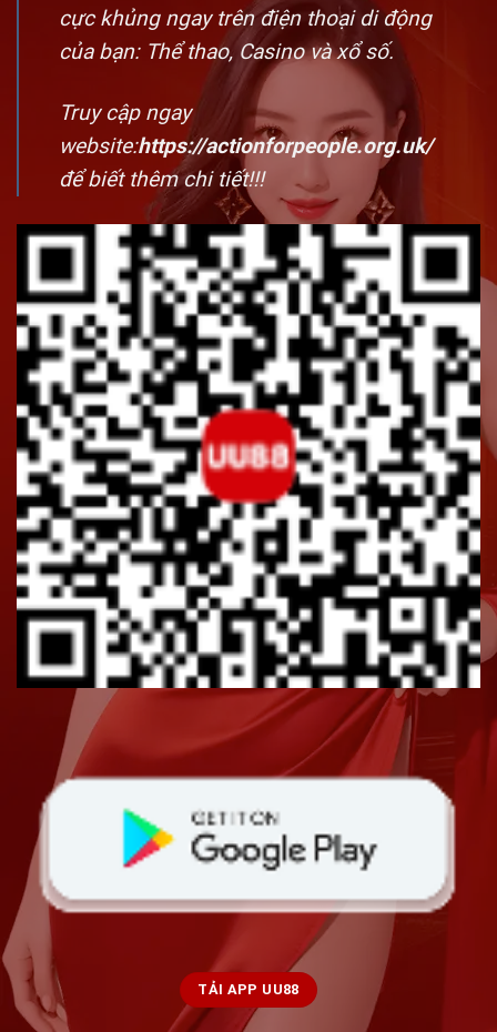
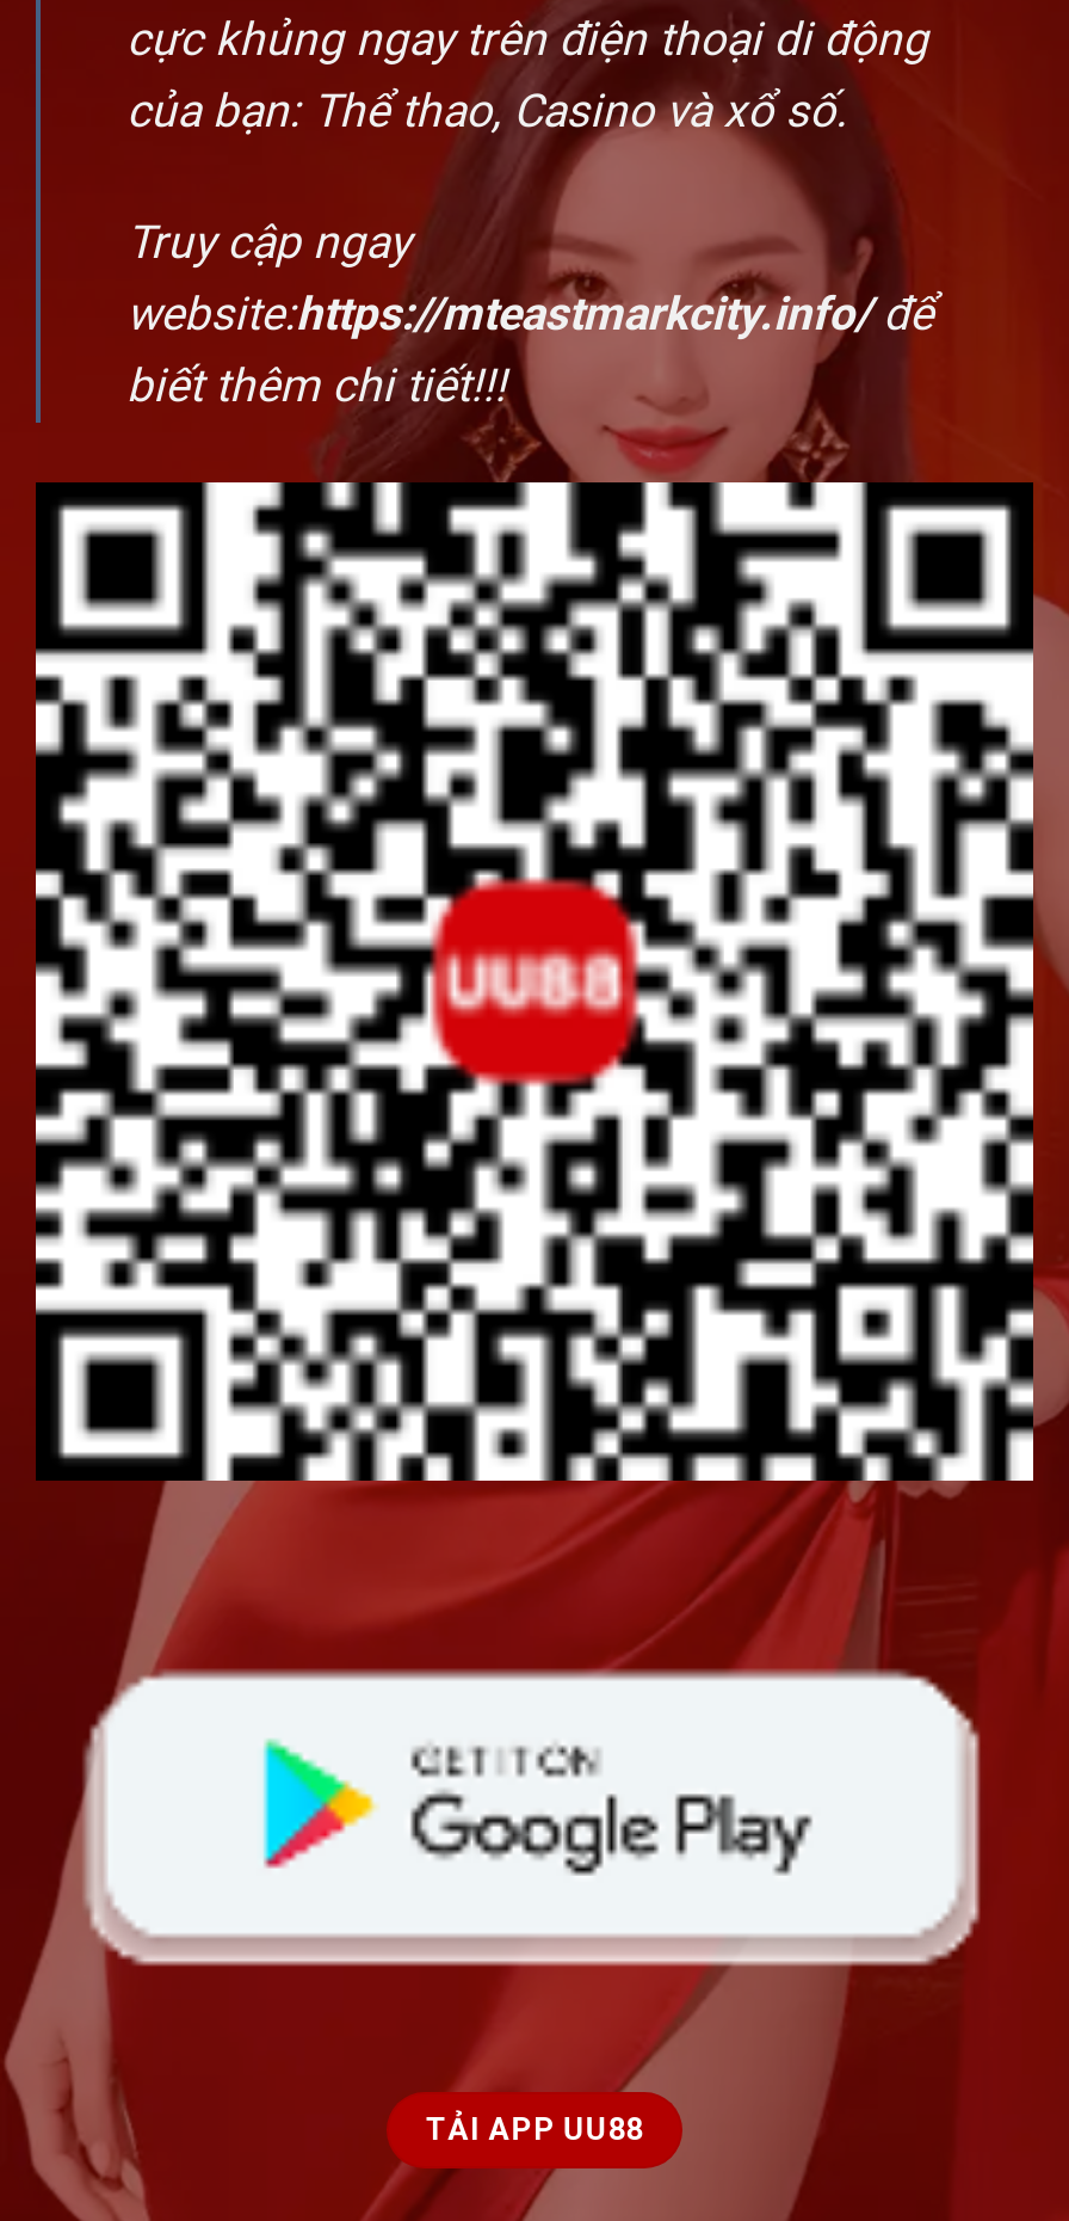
- website:https://actionforpeople.org.uk/
- để biết thêm chi tiết!!!
+ website:https://mteastmarkcity.info/ để
+ biết thêm chi tiết!!!
